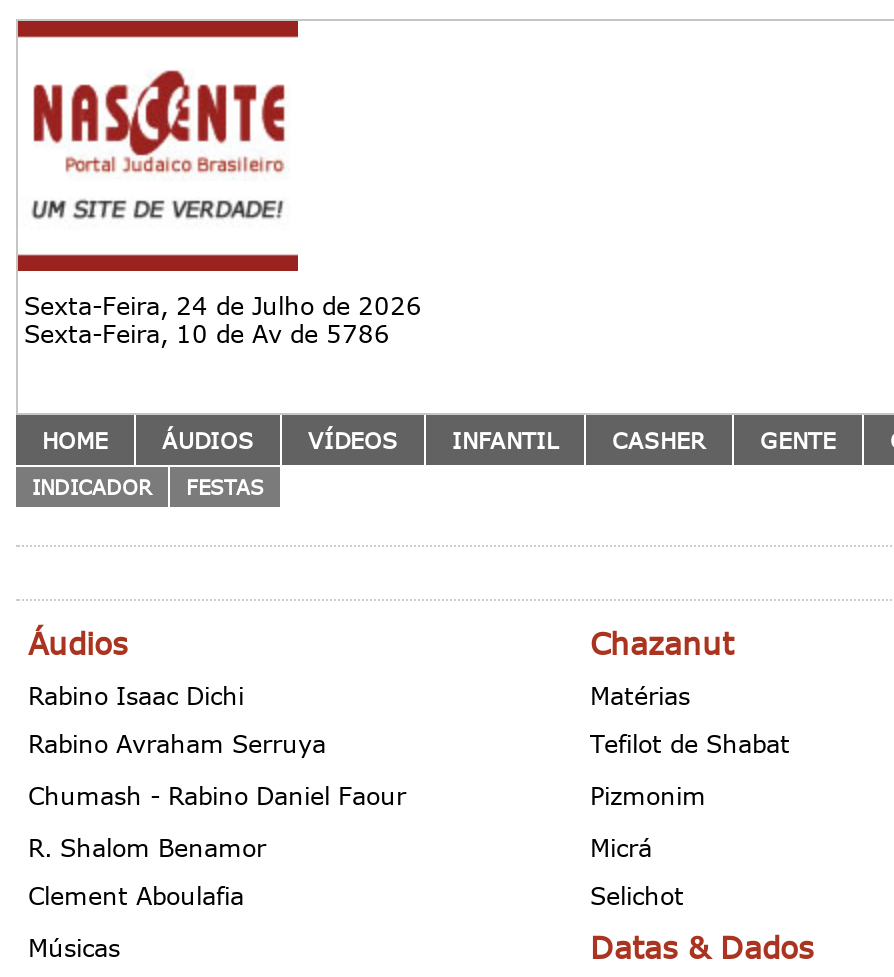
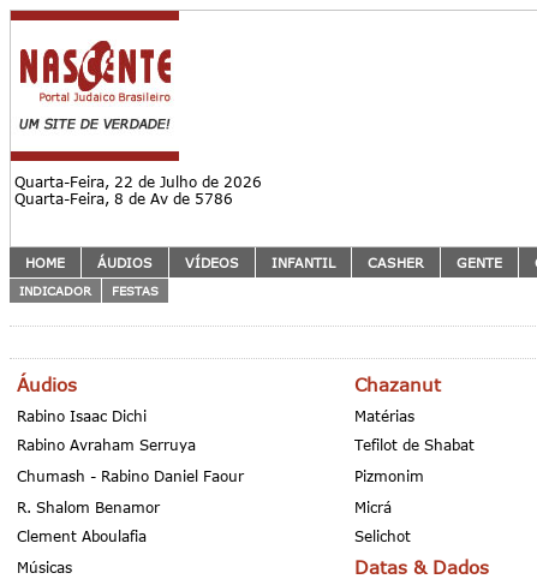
- Sexta-Feira, 24 de Julho de 2026
+ Quarta-Feira, 22 de Julho de 2026

- Sexta-Feira, 10 de Av de 5786
+ Quarta-Feira, 8 de Av de 5786
